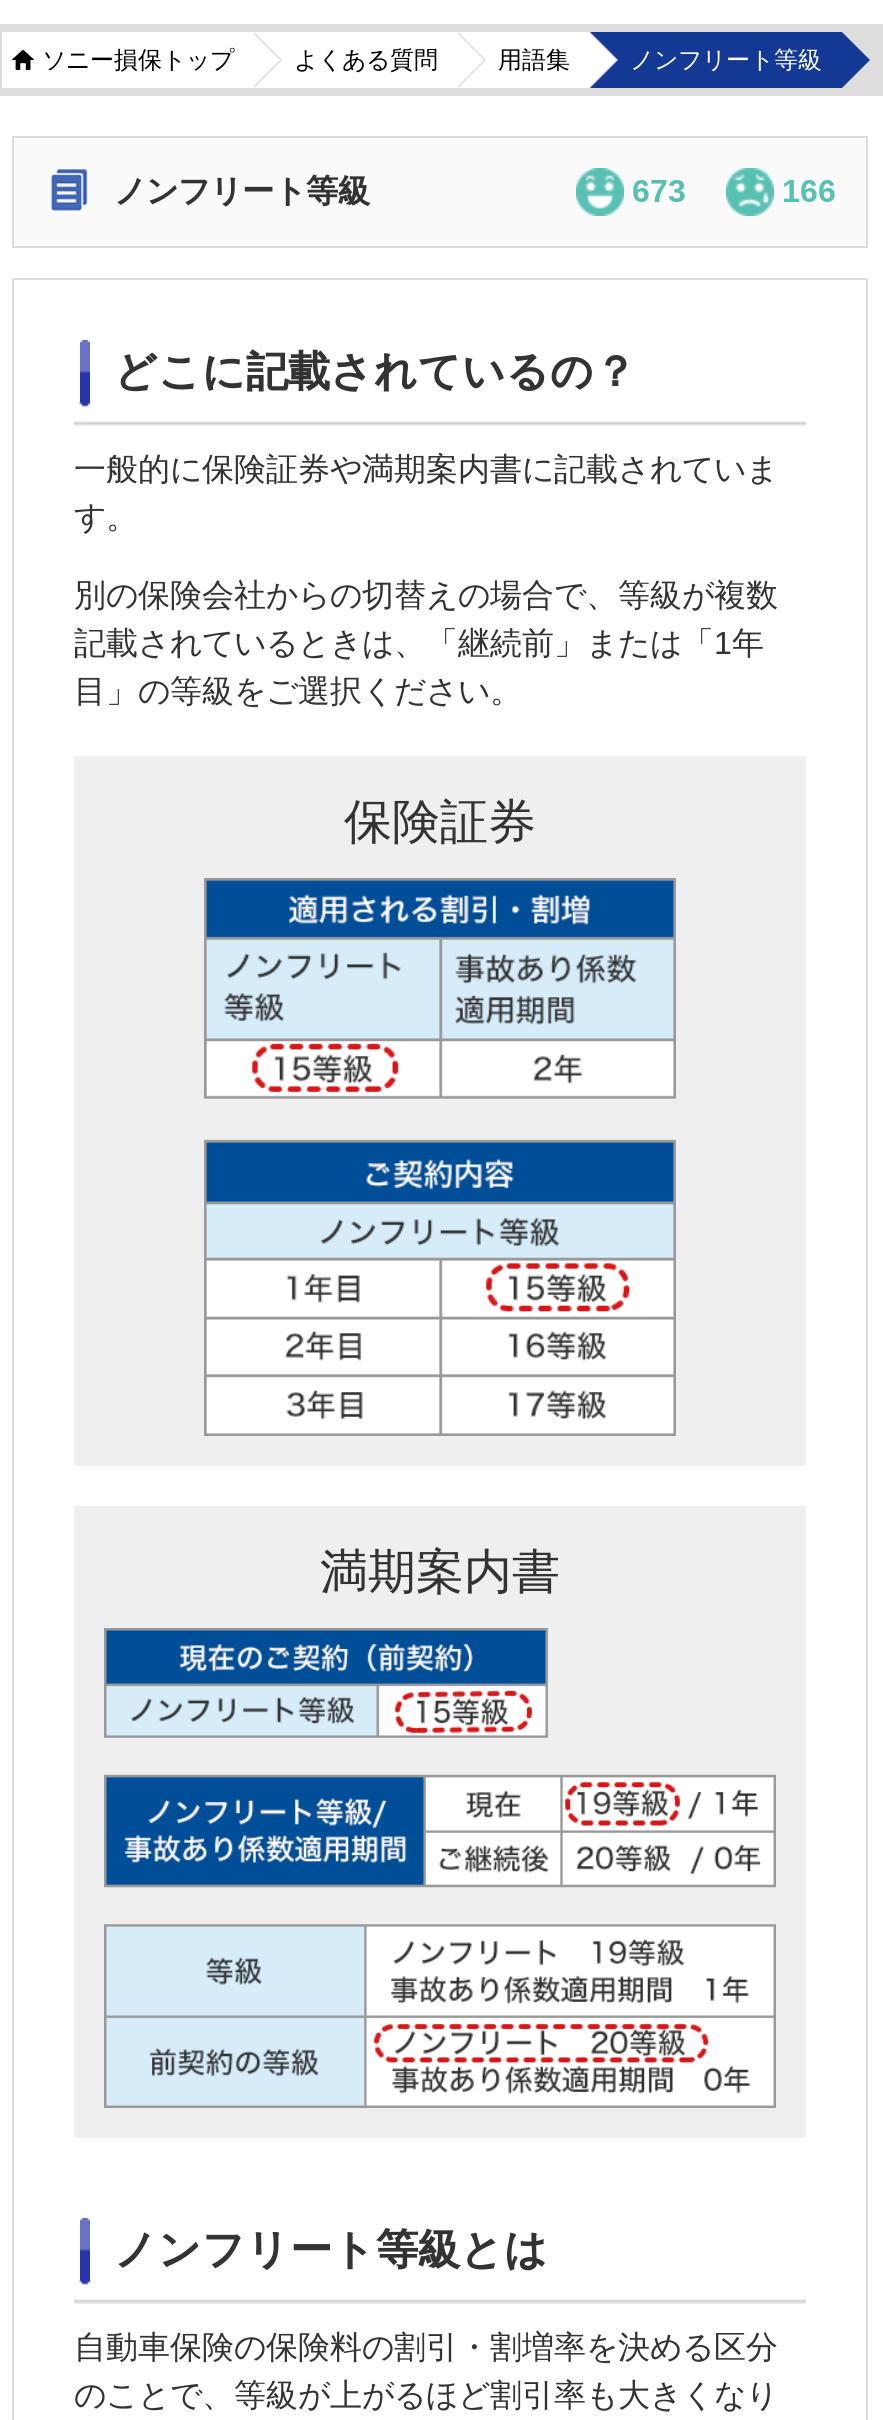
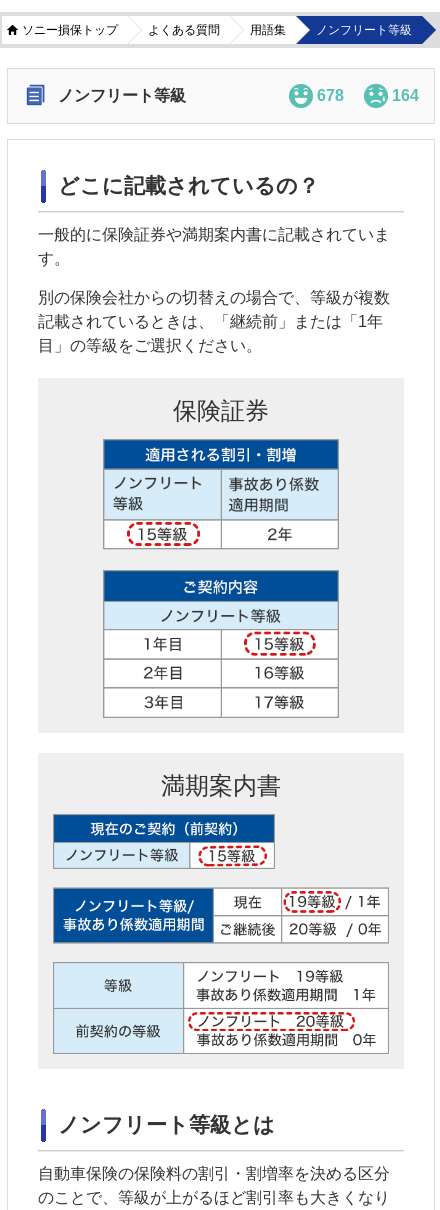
- 673
+ 678

- 166
+ 164
